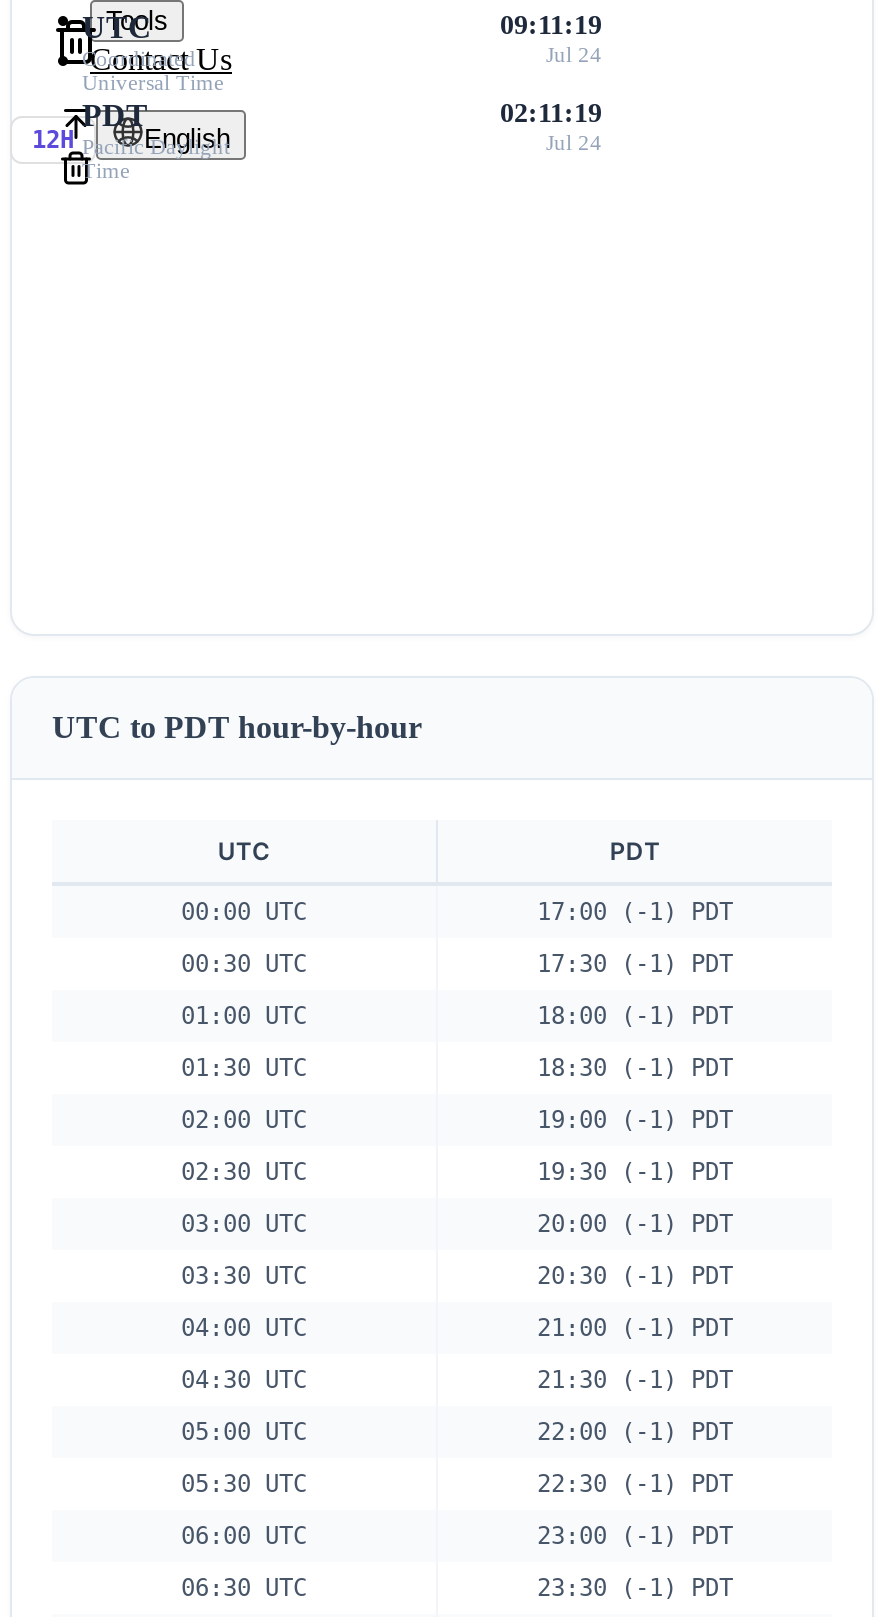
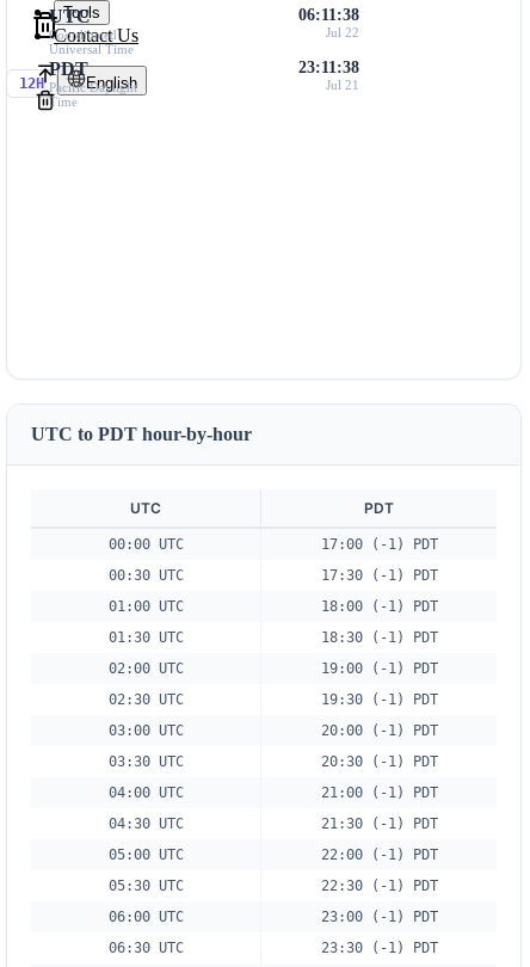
- 09:11:19
+ 06:11:38

- Jul 24
+ Jul 22

- 02:11:19
+ 23:11:38

- Jul 24
+ Jul 21
